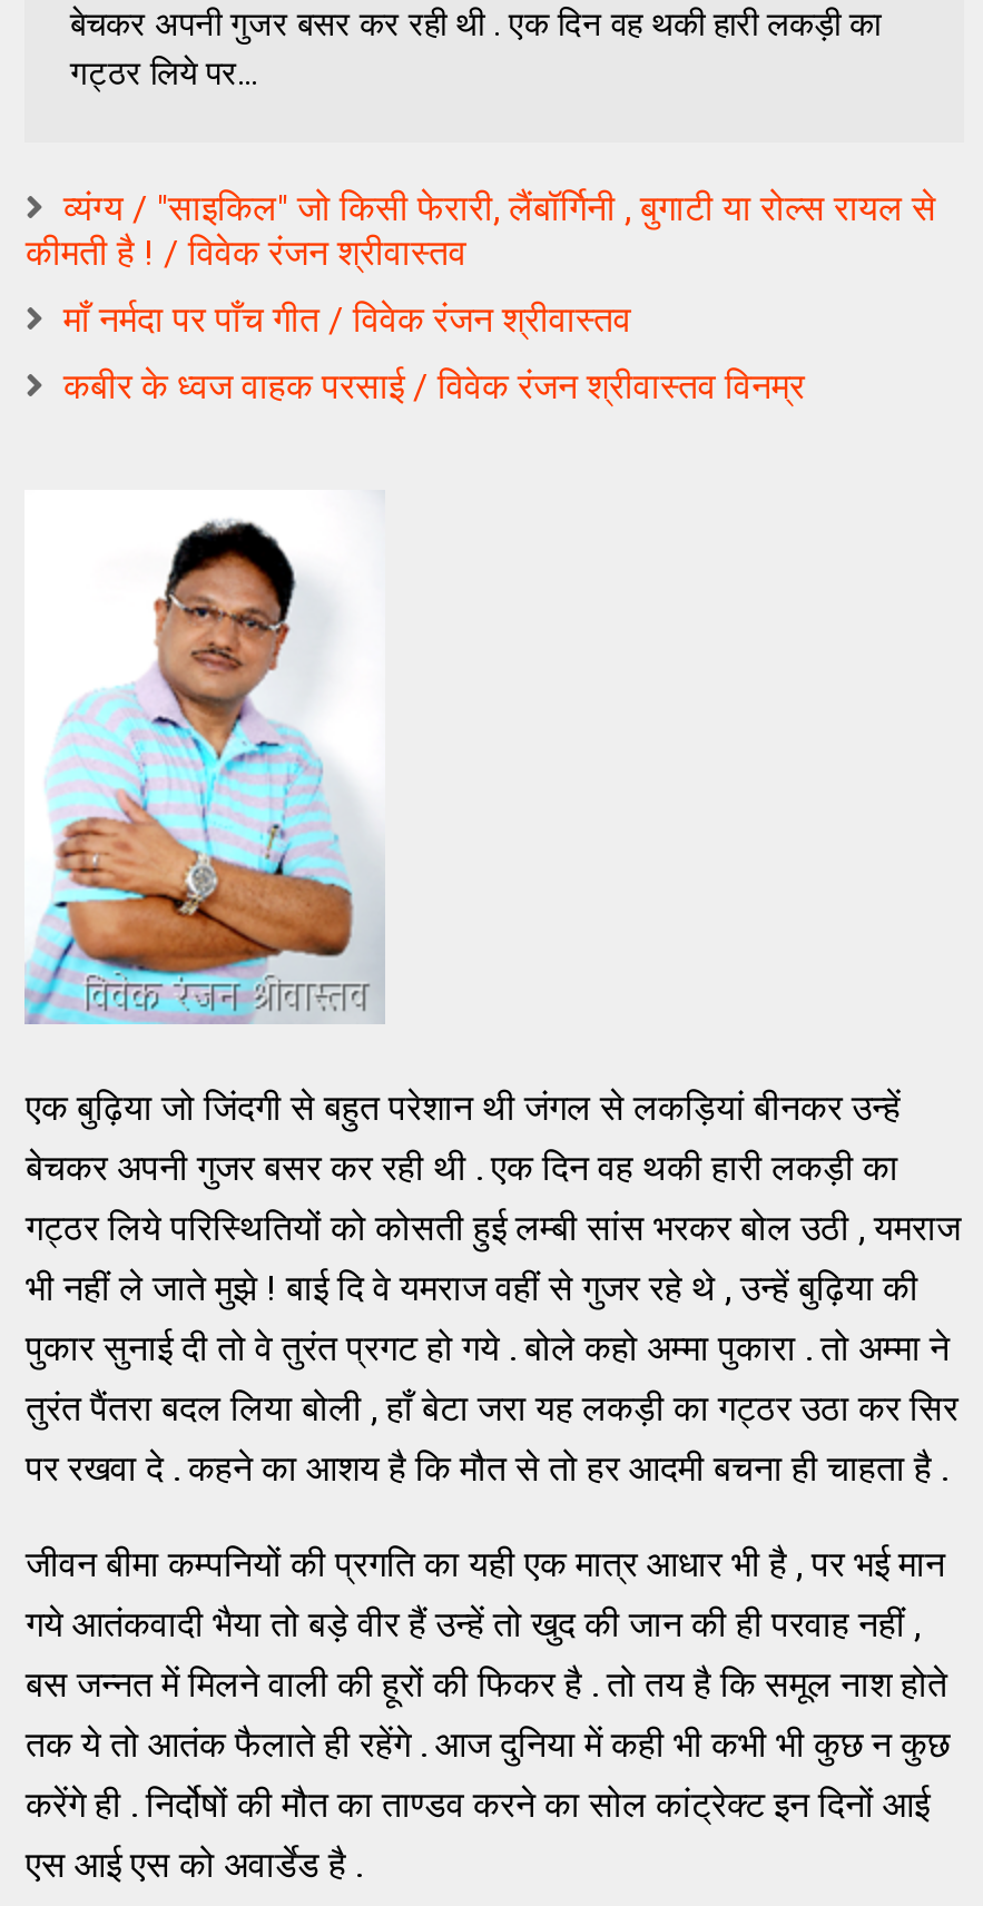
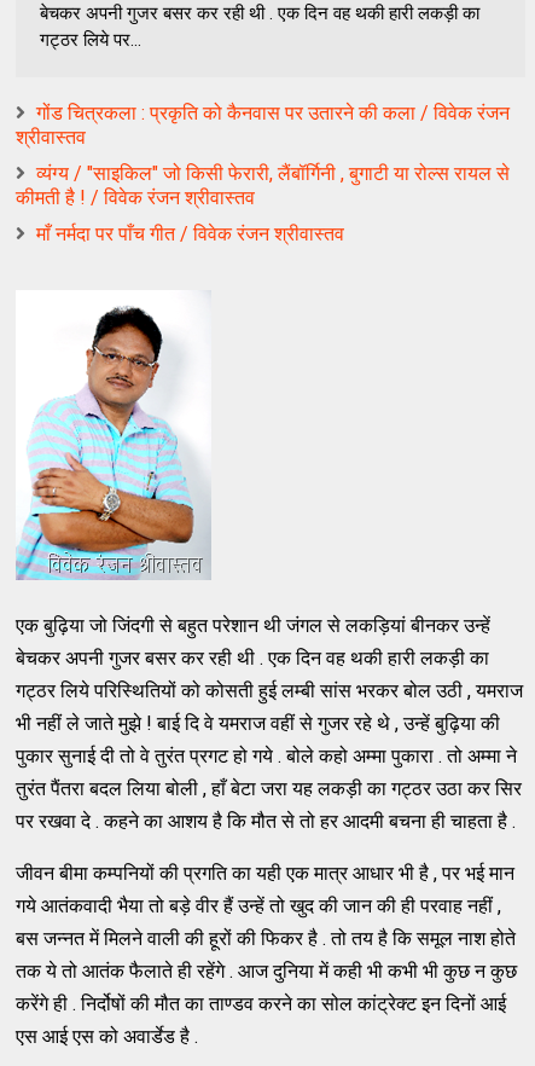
+ गोंड चित्रकला : प्रकृति को कैनवास पर उतारने की कला / विवेक रंजन
+ श्रीवास्तव

moved down: व्यंग्य / "साइकिल" जो किसी फेरारी, लैंबॉर्गिनी , बुगाटी या रोल्स रायल से | कीमती है ! / विवेक रंजन श्रीवास्तव | माँ नर्मदा पर पाँच गीत / विवेक रंजन श्रीवास्तव

- कबीर के ध्वज वाहक परसाई / विवेक रंजन श्रीवास्तव विनम्र
